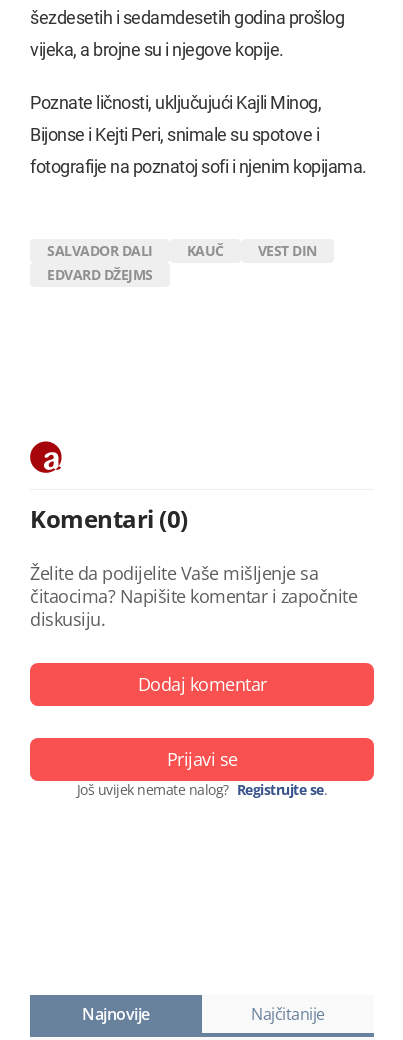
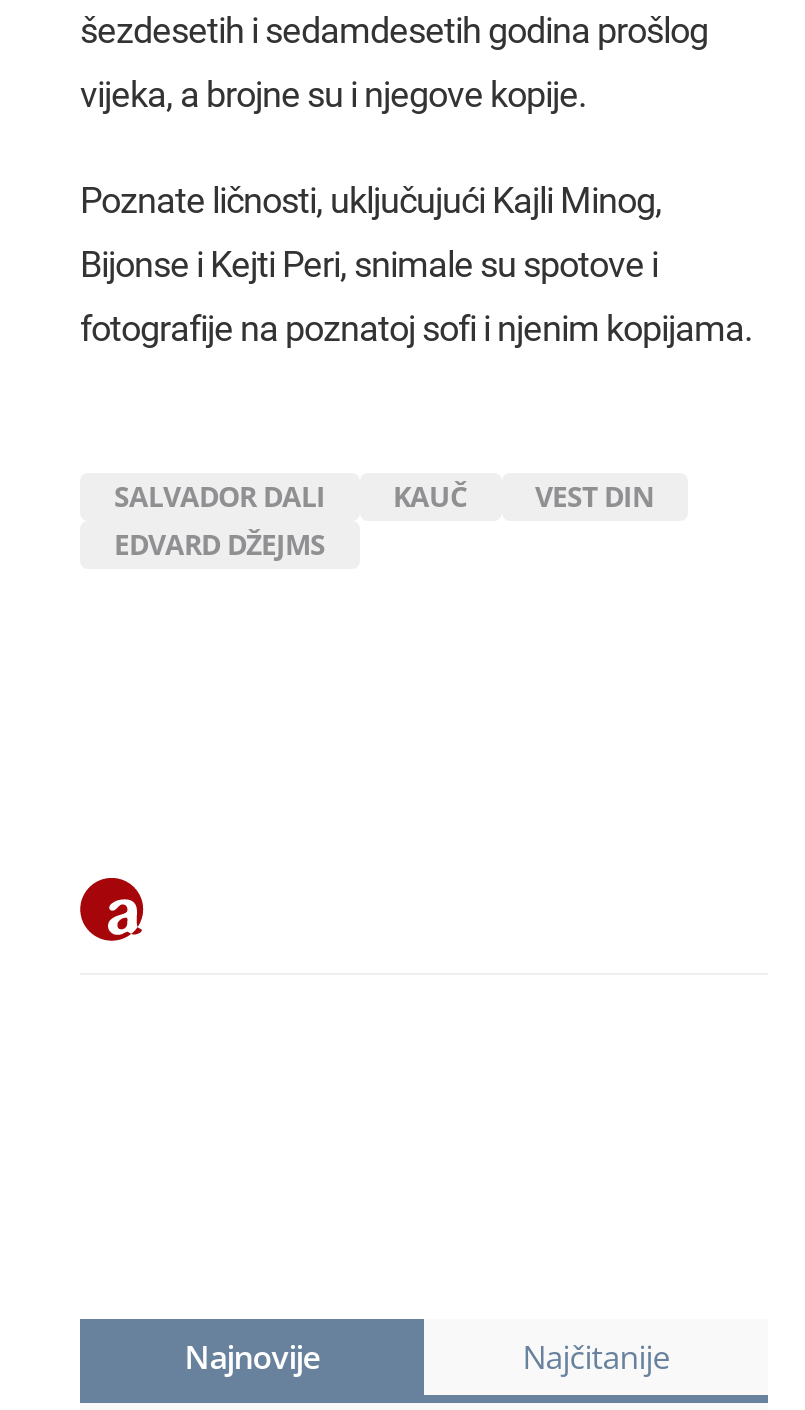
- Komentari (0)
- Želite da podijelite Vaše mišljenje sa
- čitaocima? Napišite komentar i započnite
- diskusiju.
- Dodaj komentar
- Prijavi se
- Još uvijek nemate nalog? Registrujte se.
